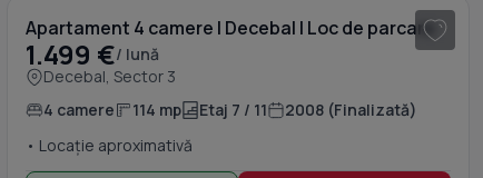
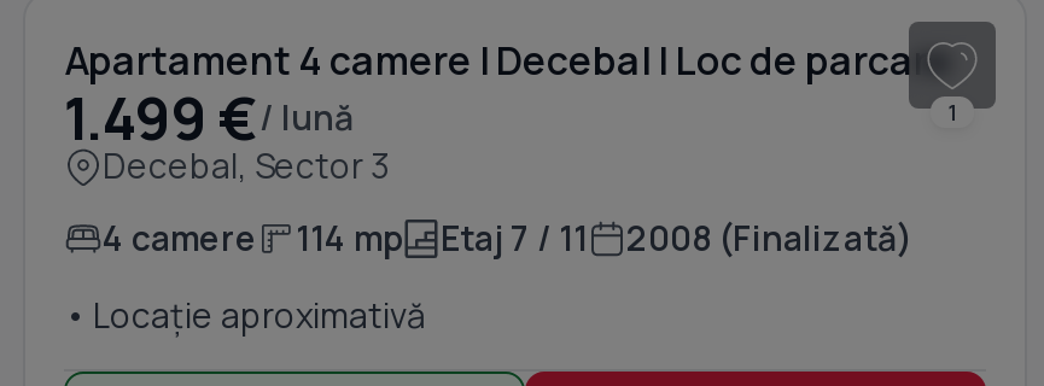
+ 1
